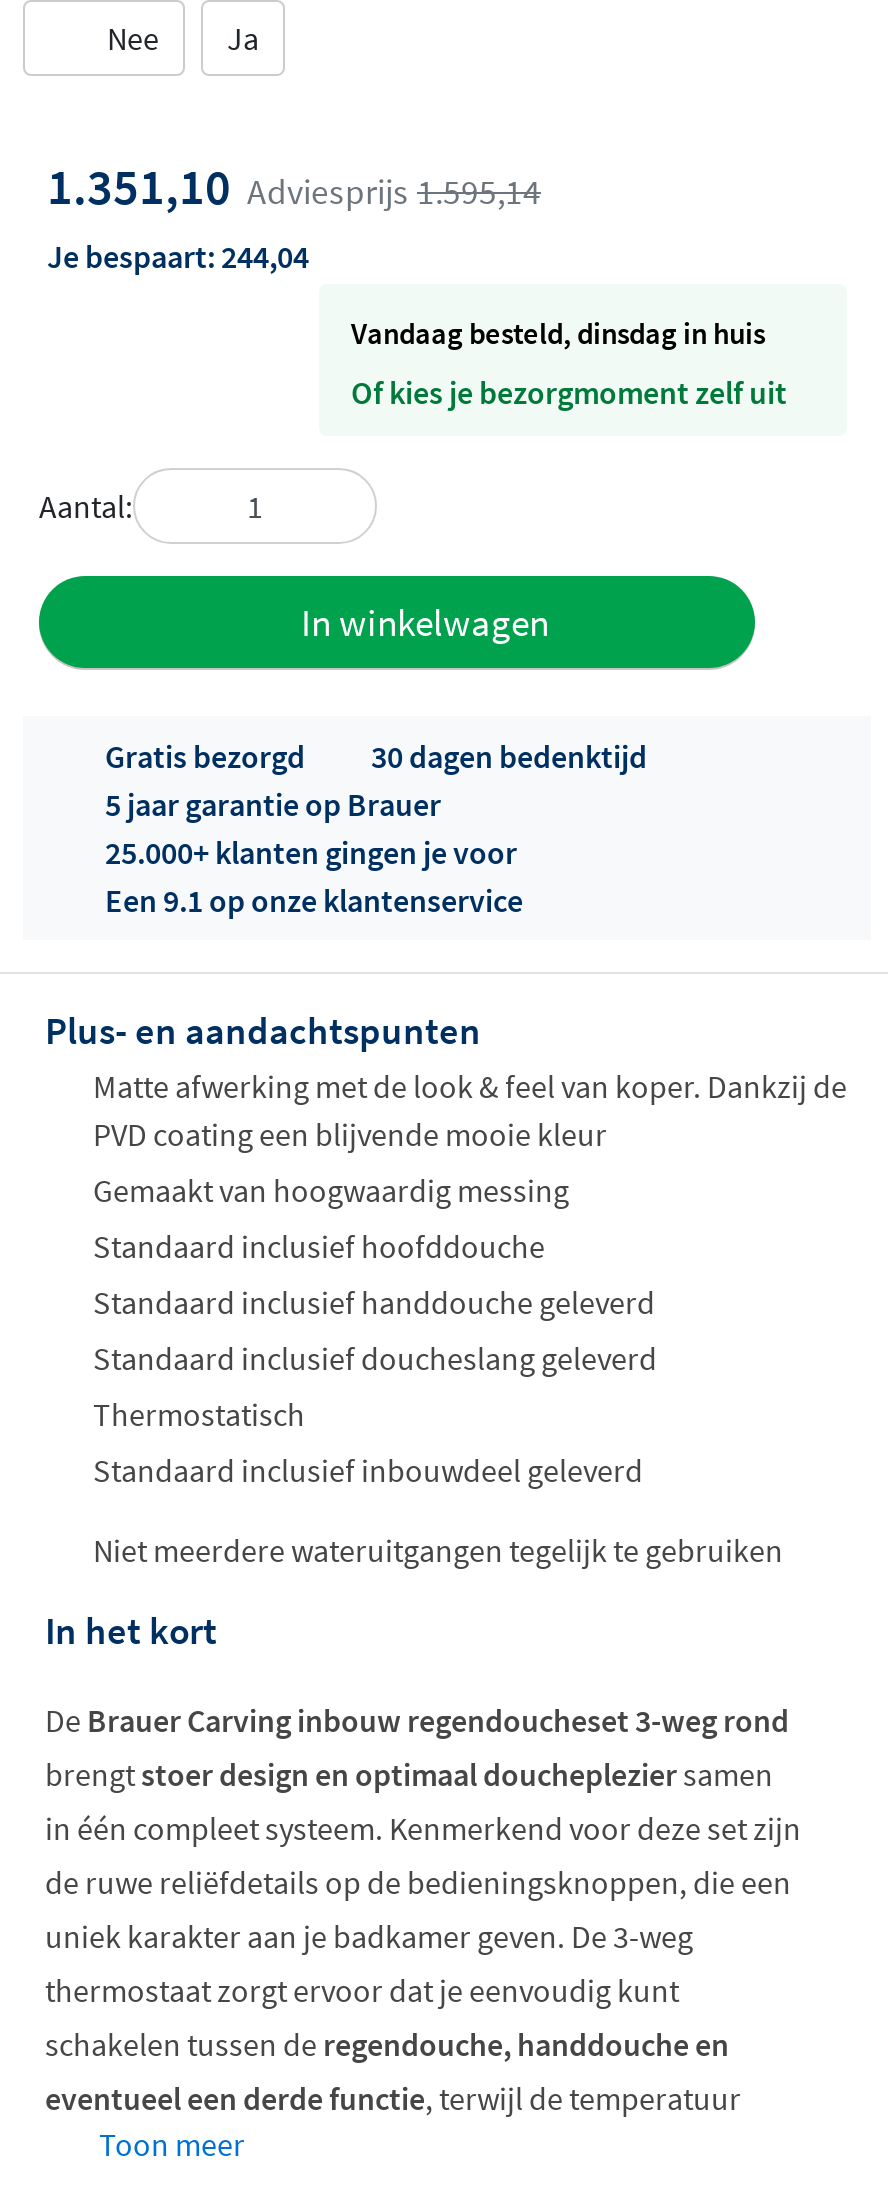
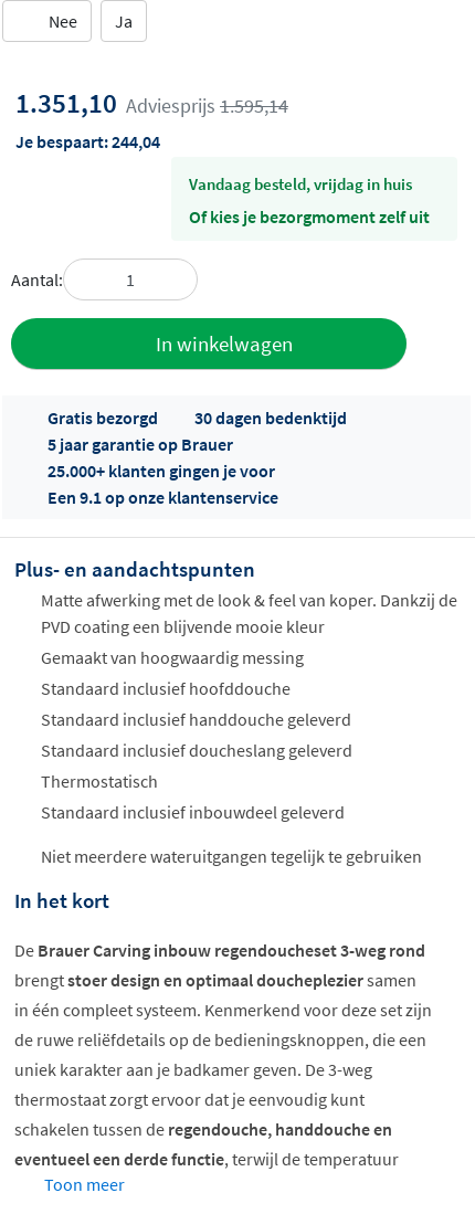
- vandaag besteld, dinsdag in huis
+ vandaag besteld, vrijdag in huis
